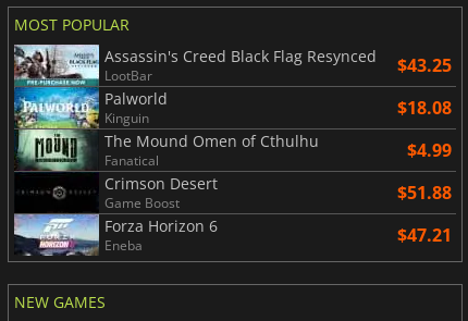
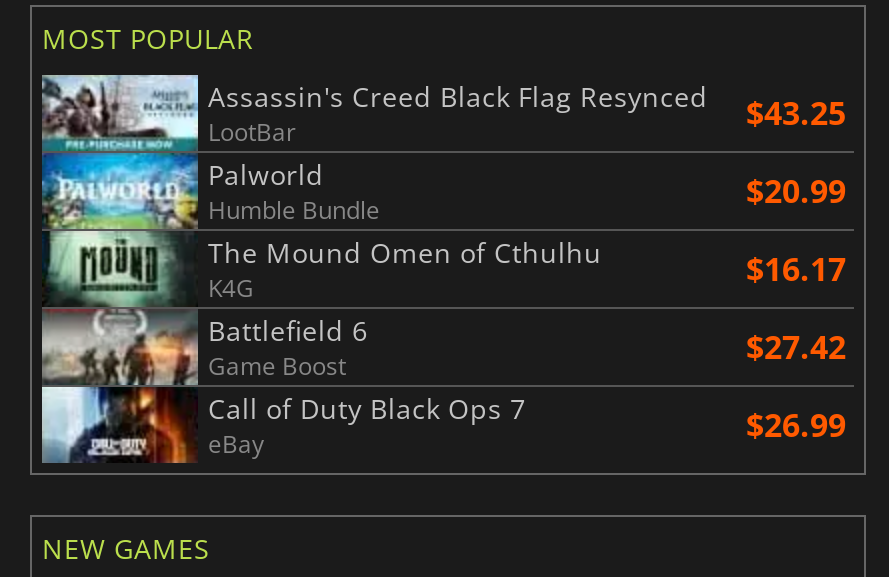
- Kinguin
- $18.08
+ Humble Bundle
+ $20.99

- Fanatical
- $4.99
+ K4G
+ $16.17

- [image]
- Crimson Desert
+ [image]
+ Battlefield 6

- $51.88
+ $27.42

- Forza Horizon 6
- Eneba
- $47.21
+ Call of Duty Black Ops 7
+ eBay
+ $26.99
